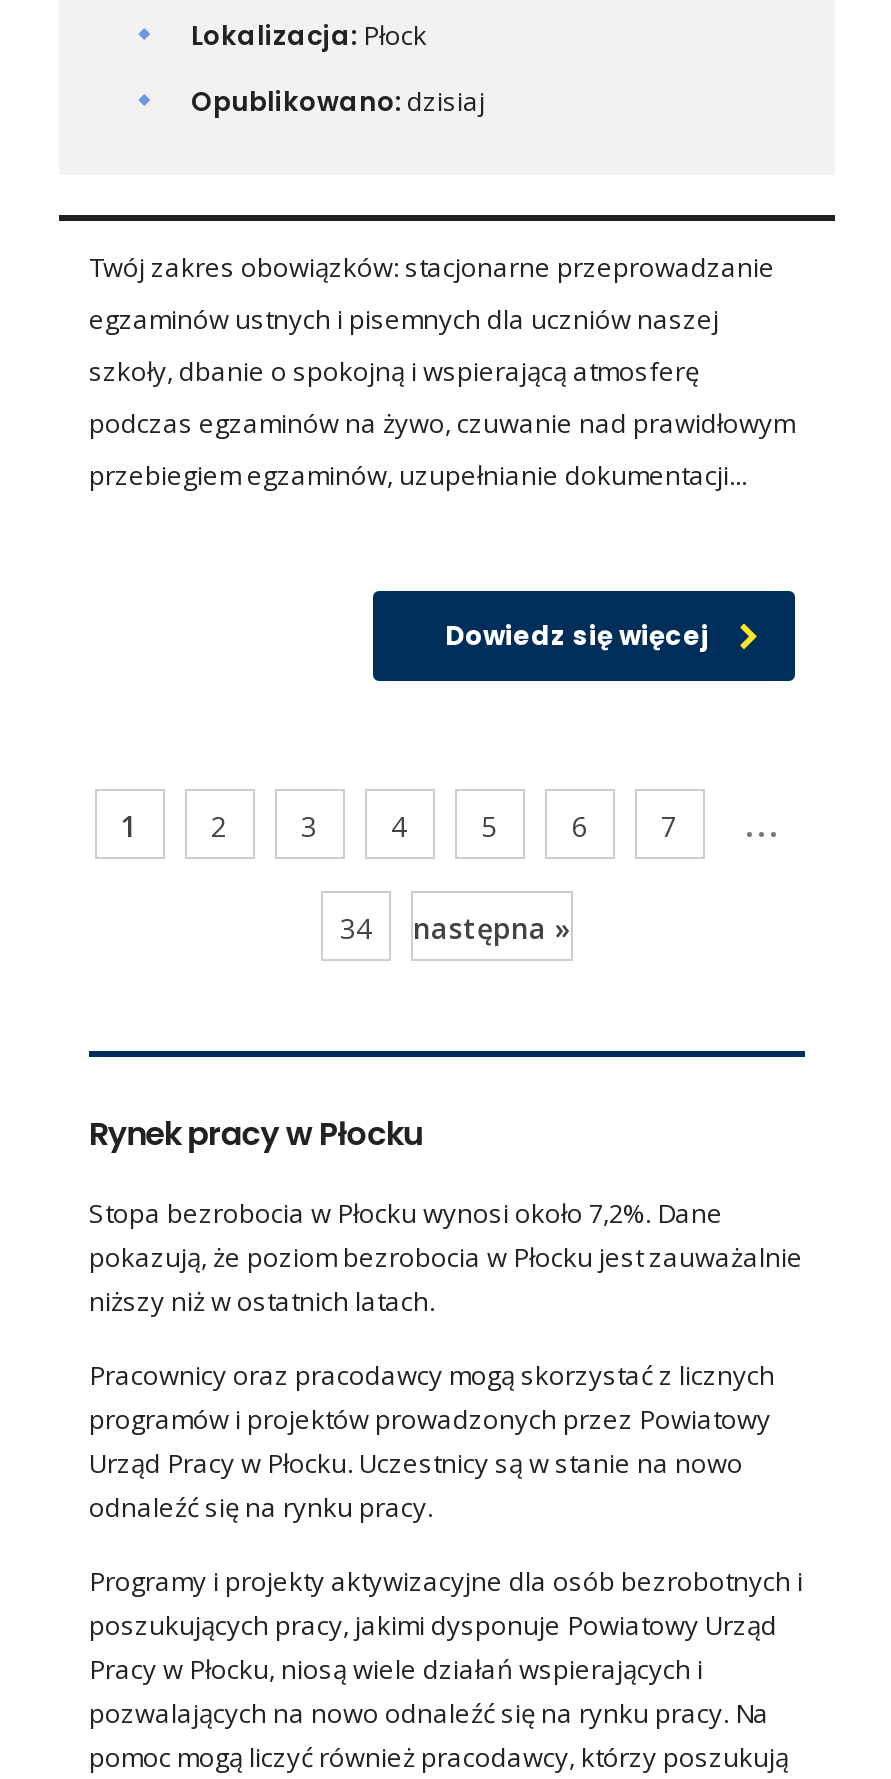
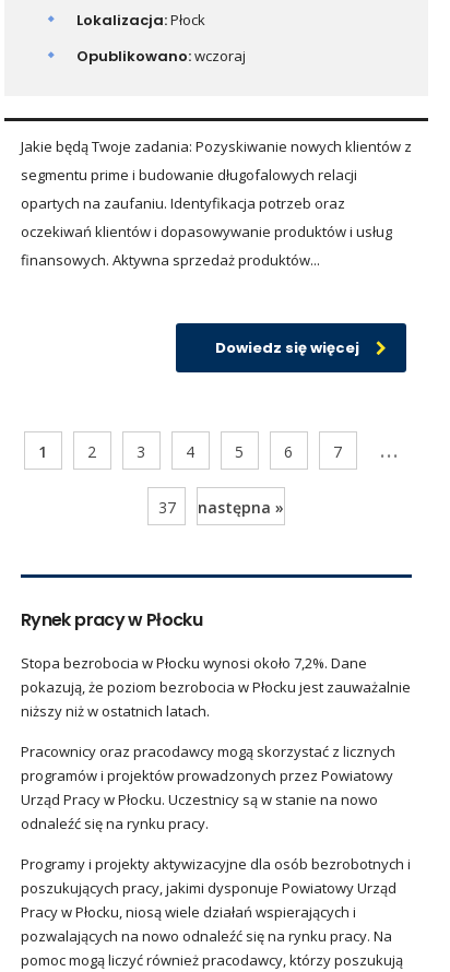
- Opublikowano: dzisiaj
+ Opublikowano: wczoraj

- Twój zakres obowiązków: stacjonarne przeprowadzanie
- egzaminów ustnych i pisemnych dla uczniów naszej
- szkoły, dbanie o spokojną i wspierającą atmosferę
- podczas egzaminów na żywo, czuwanie nad prawidłowym
- przebiegiem egzaminów, uzupełnianie dokumentacji...
+ Jakie będą Twoje zadania: Pozyskiwanie nowych klientów z
+ segmentu prime i budowanie długofalowych relacji
+ opartych na zaufaniu. Identyfikacja potrzeb oraz
+ oczekiwań klientów i dopasowywanie produktów i usług
+ finansowych. Aktywna sprzedaż produktów...

- 34 następna »
+ 37 następna »
